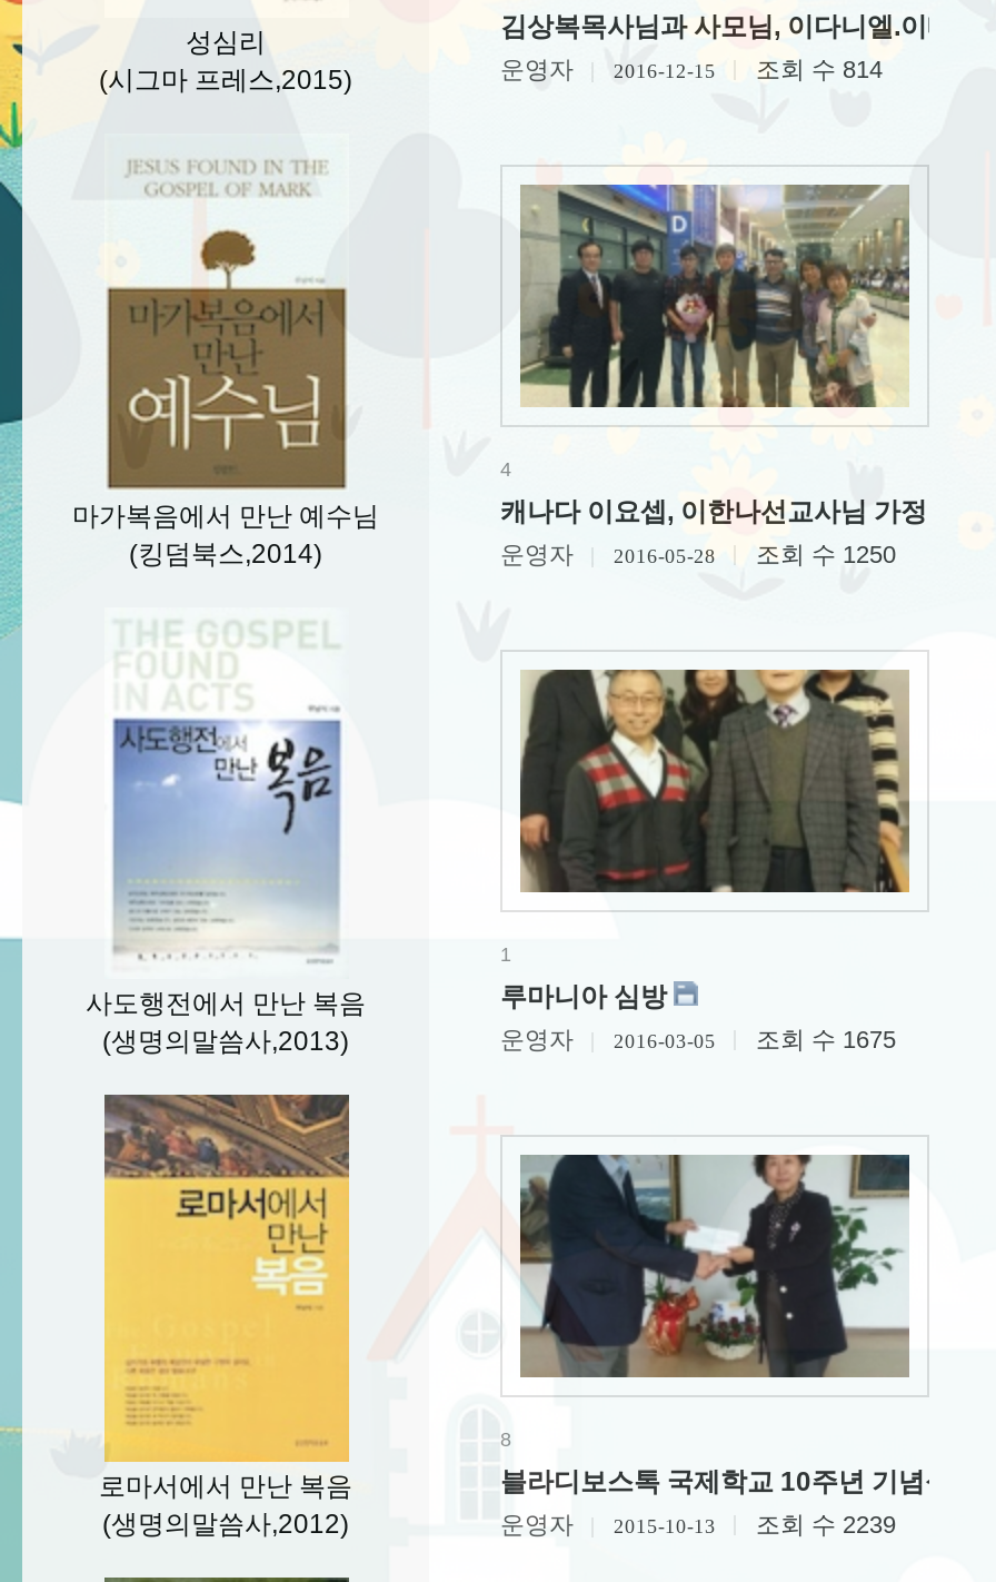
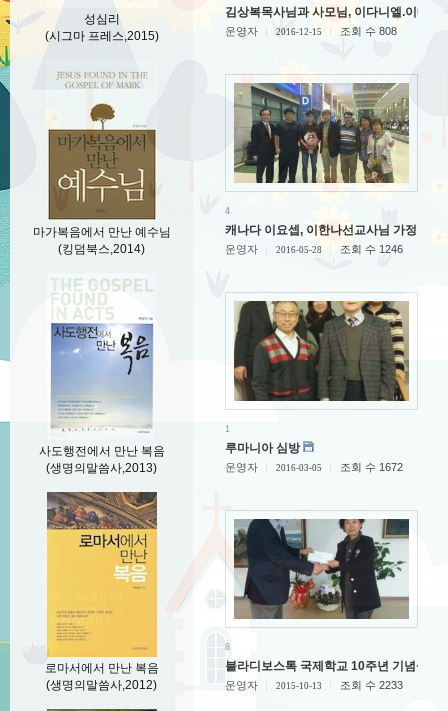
- 운영자 2016-12-15 조회 수 814
+ 운영자 2016-12-15 조회 수 808

- 운영자 2016-05-28 조회 수 1250
+ 운영자 2016-05-28 조회 수 1246

- 운영자 2016-03-05 조회 수 1675
+ 운영자 2016-03-05 조회 수 1672

- 운영자 2015-10-13 조회 수 2239
+ 운영자 2015-10-13 조회 수 2233
